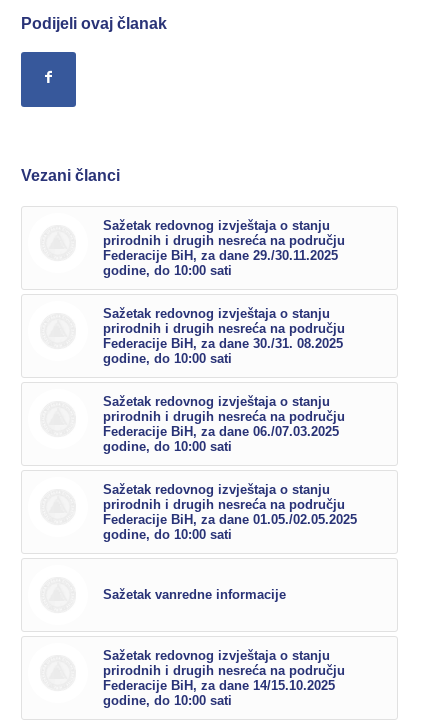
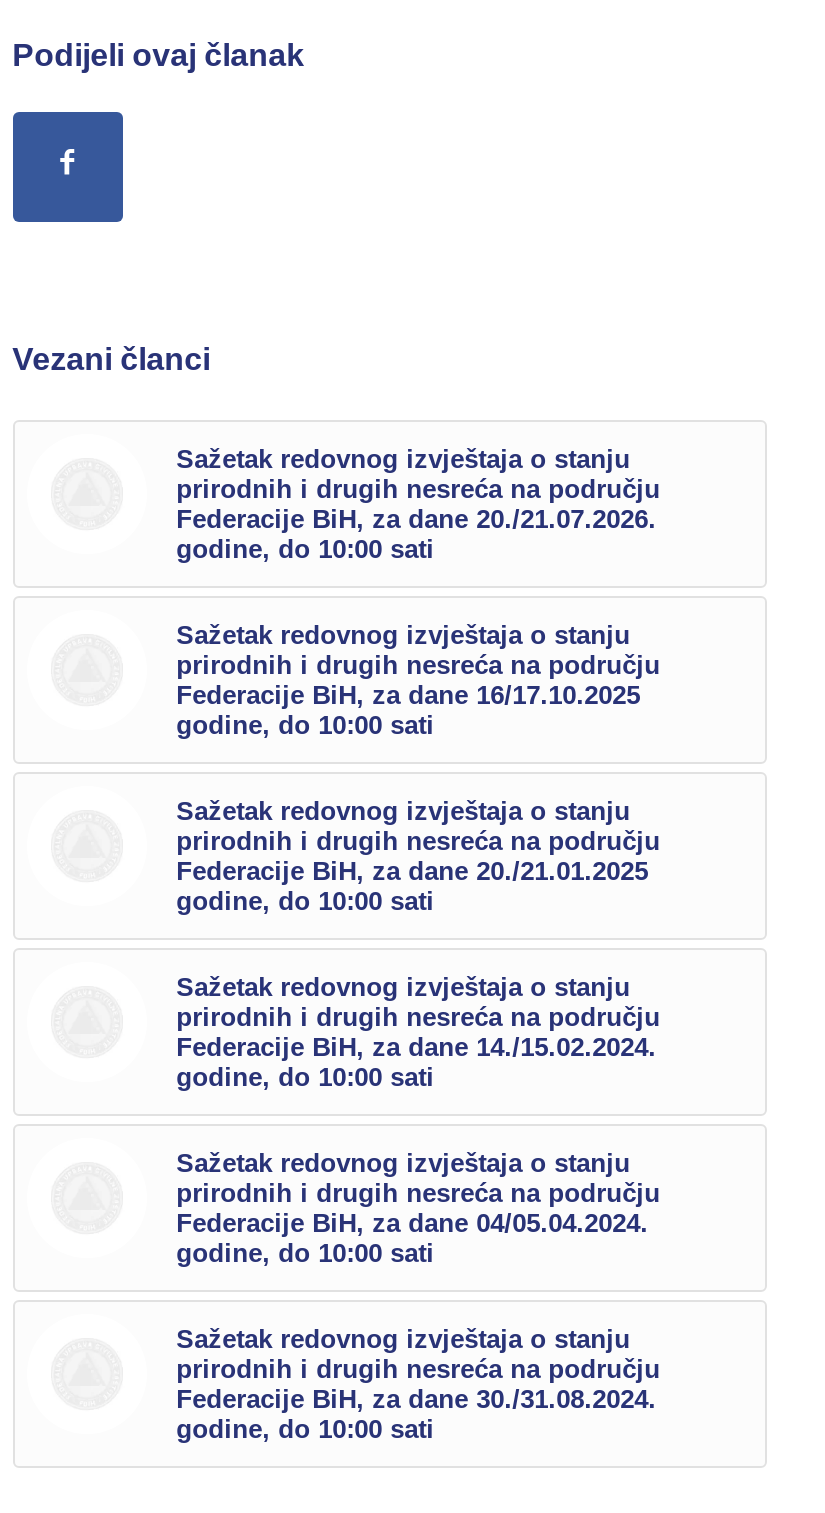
- Federacije BiH, za dane 29./30.11.2025
+ Federacije BiH, za dane 20./21.07.2026.

- Federacije BiH, za dane 30./31. 08.2025
+ Federacije BiH, za dane 16/17.10.2025

- Federacije BiH, za dane 06./07.03.2025
+ Federacije BiH, za dane 20./21.01.2025

- Federacije BiH, za dane 01.05./02.05.2025
+ Federacije BiH, za dane 14./15.02.2024.

- Sažetak vanredne informacije

moved up: Sažetak redovnog izvještaja o stanju | prirodnih i drugih nesreća na području

- Federacije BiH, za dane 14/15.10.2025
+ Federacije BiH, za dane 04/05.04.2024.
+ godine, do 10:00 sati
+ Sažetak redovnog izvještaja o stanju
+ prirodnih i drugih nesreća na području
+ Federacije BiH, za dane 30./31.08.2024.
